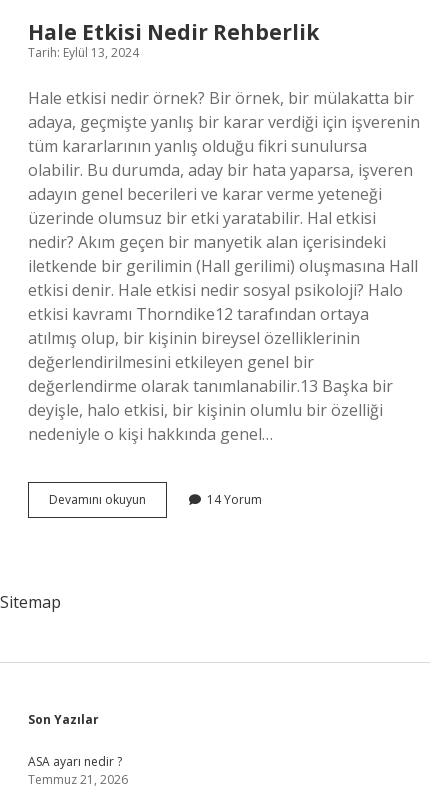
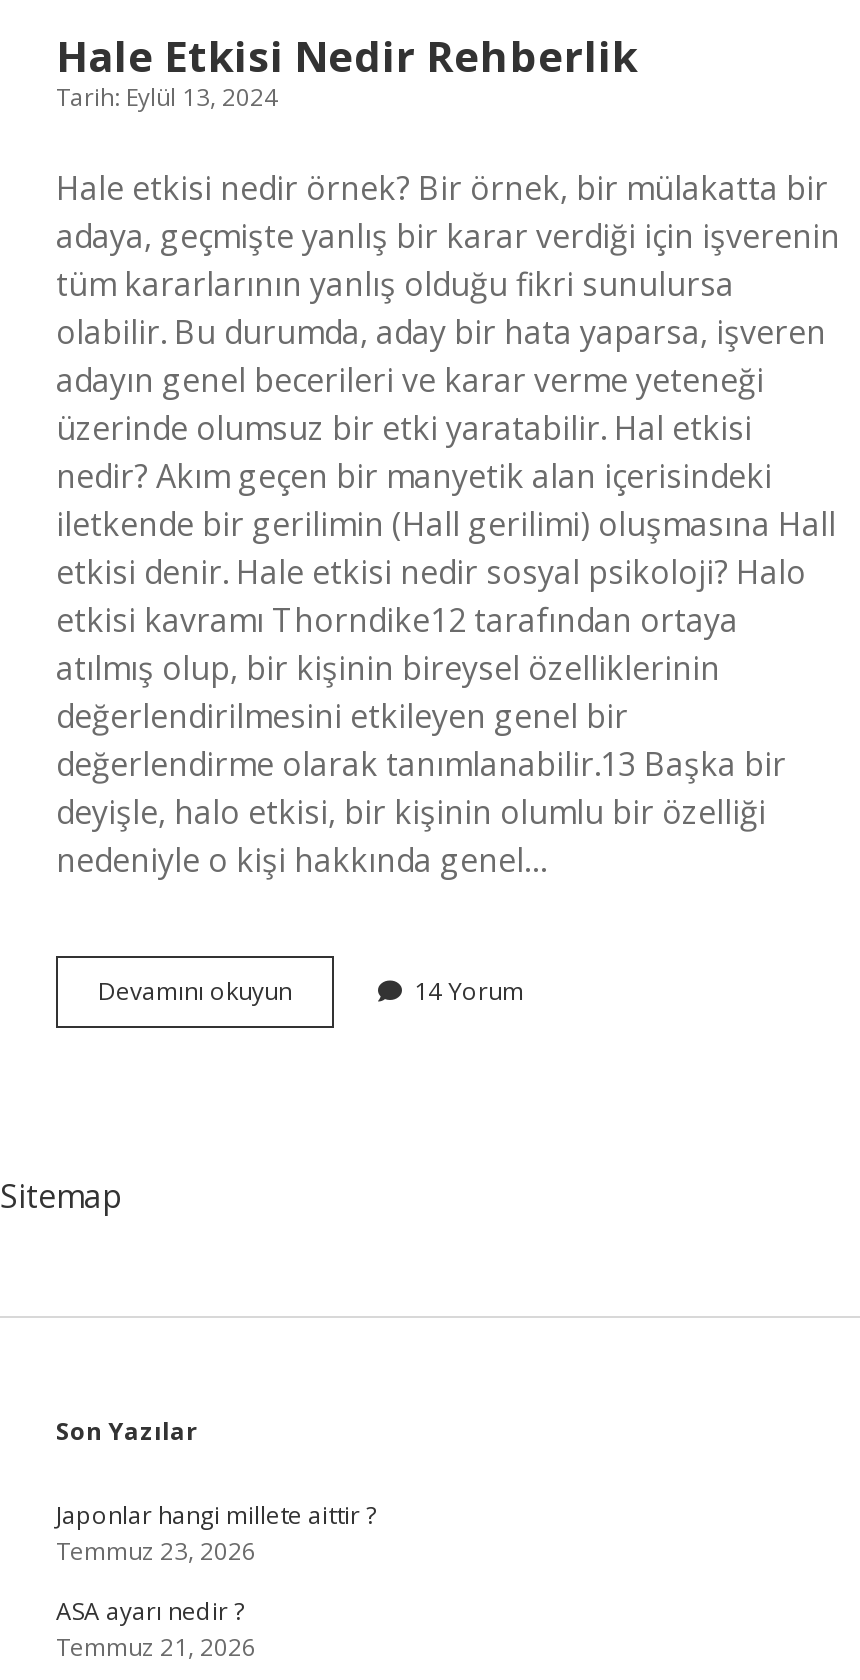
+ Japonlar hangi millete aittir ?
+ Temmuz 23, 2026
